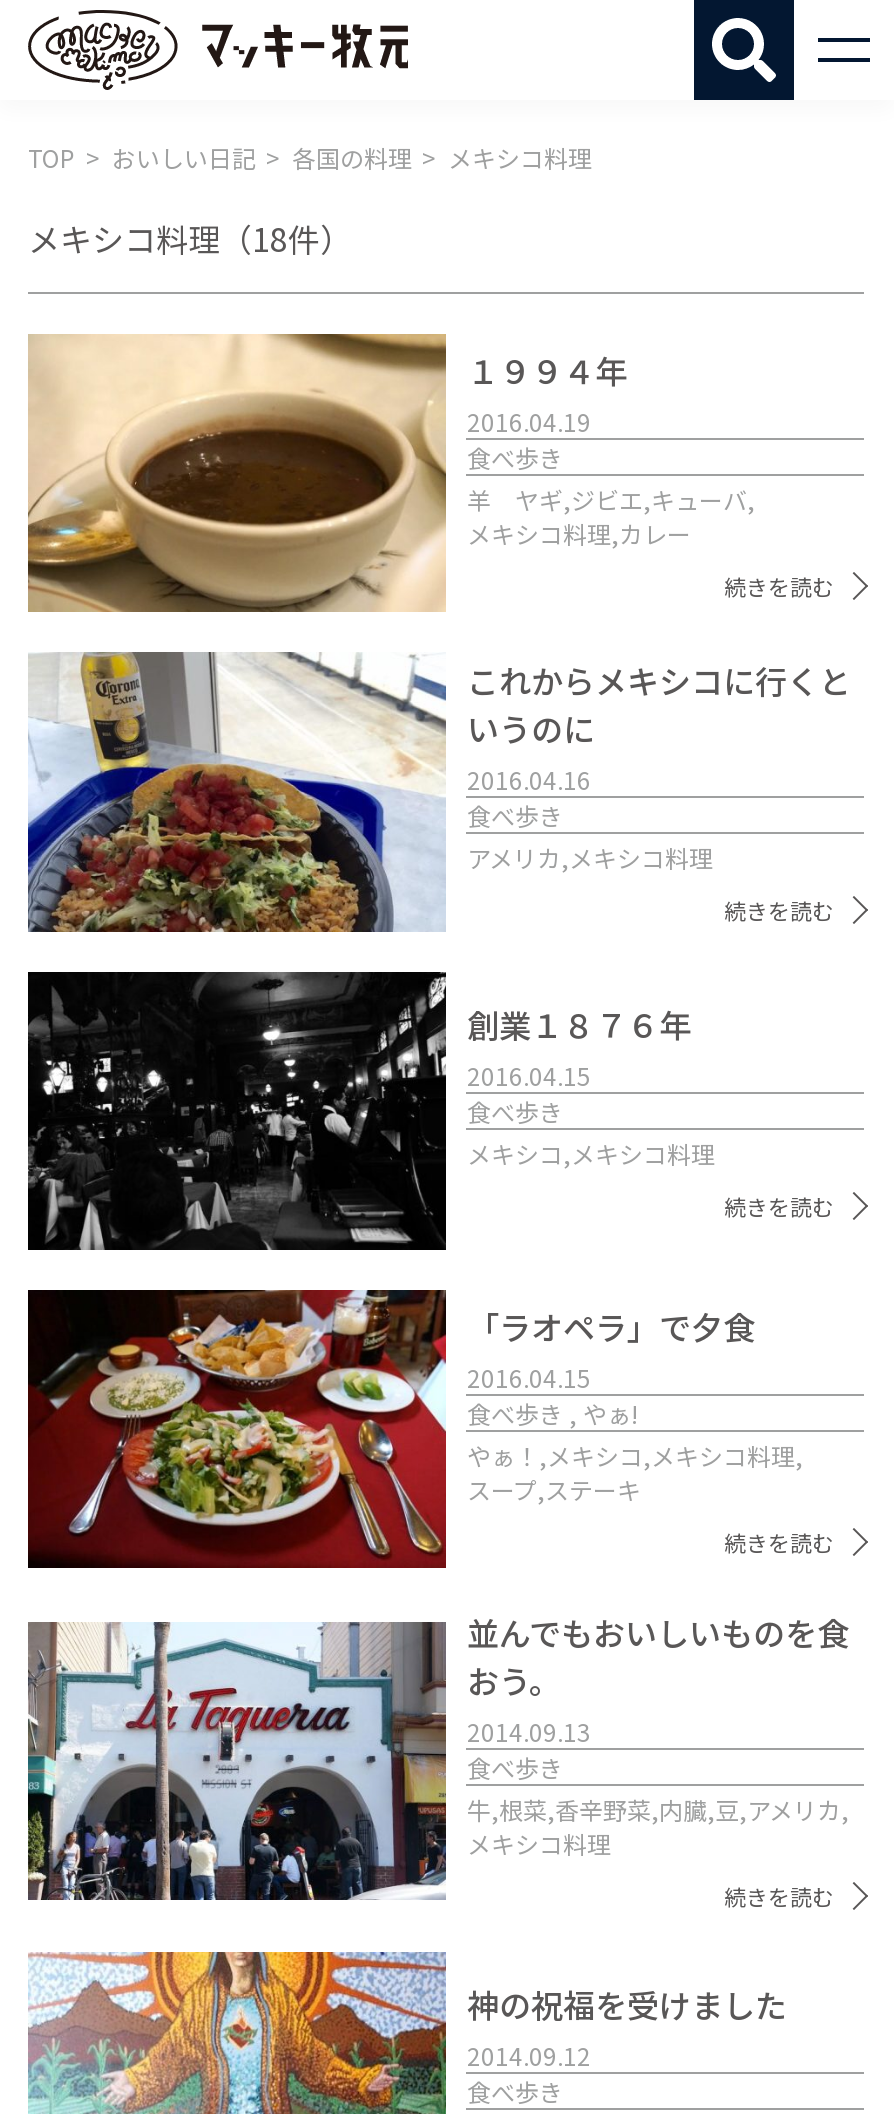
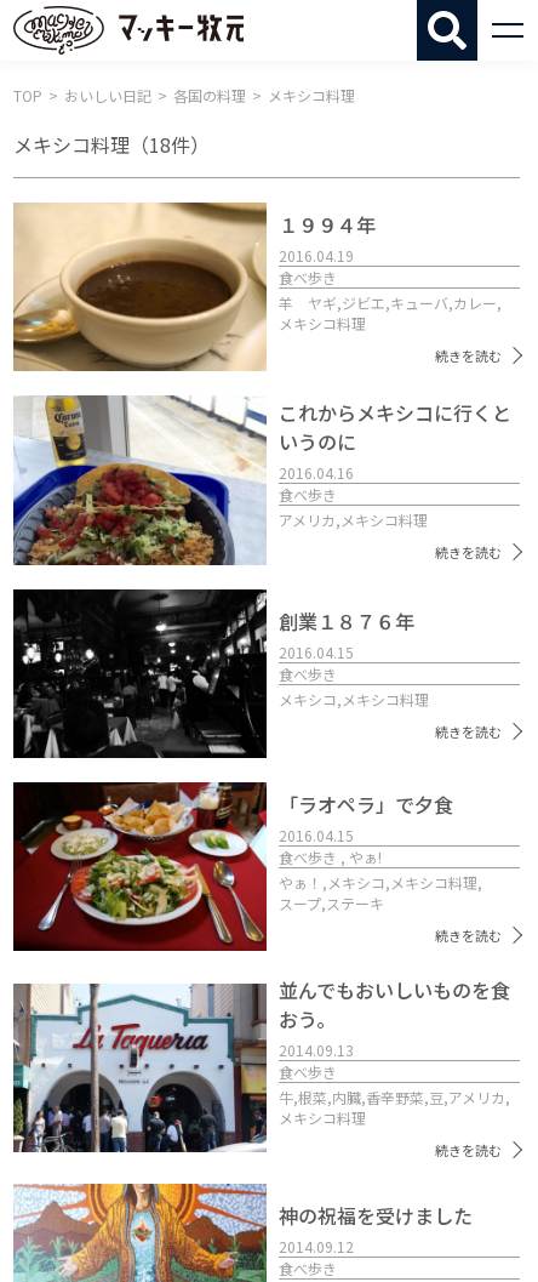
- 羊 ヤギ,ジビエ,キューバ,
- メキシコ料理,カレー
+ 羊 ヤギ,ジビエ,キューバ,カレー,
+ メキシコ料理

- 牛,根菜,香辛野菜,内臓,豆,アメリカ,
+ 牛,根菜,内臓,香辛野菜,豆,アメリカ,
